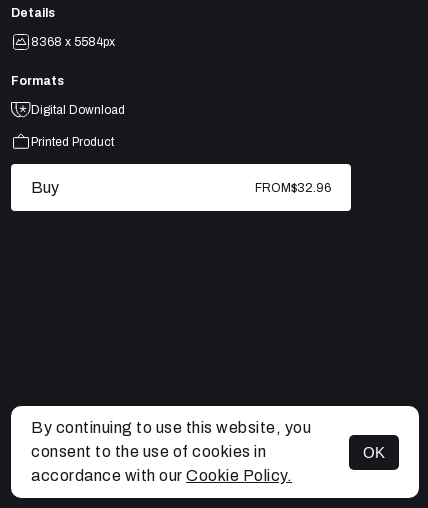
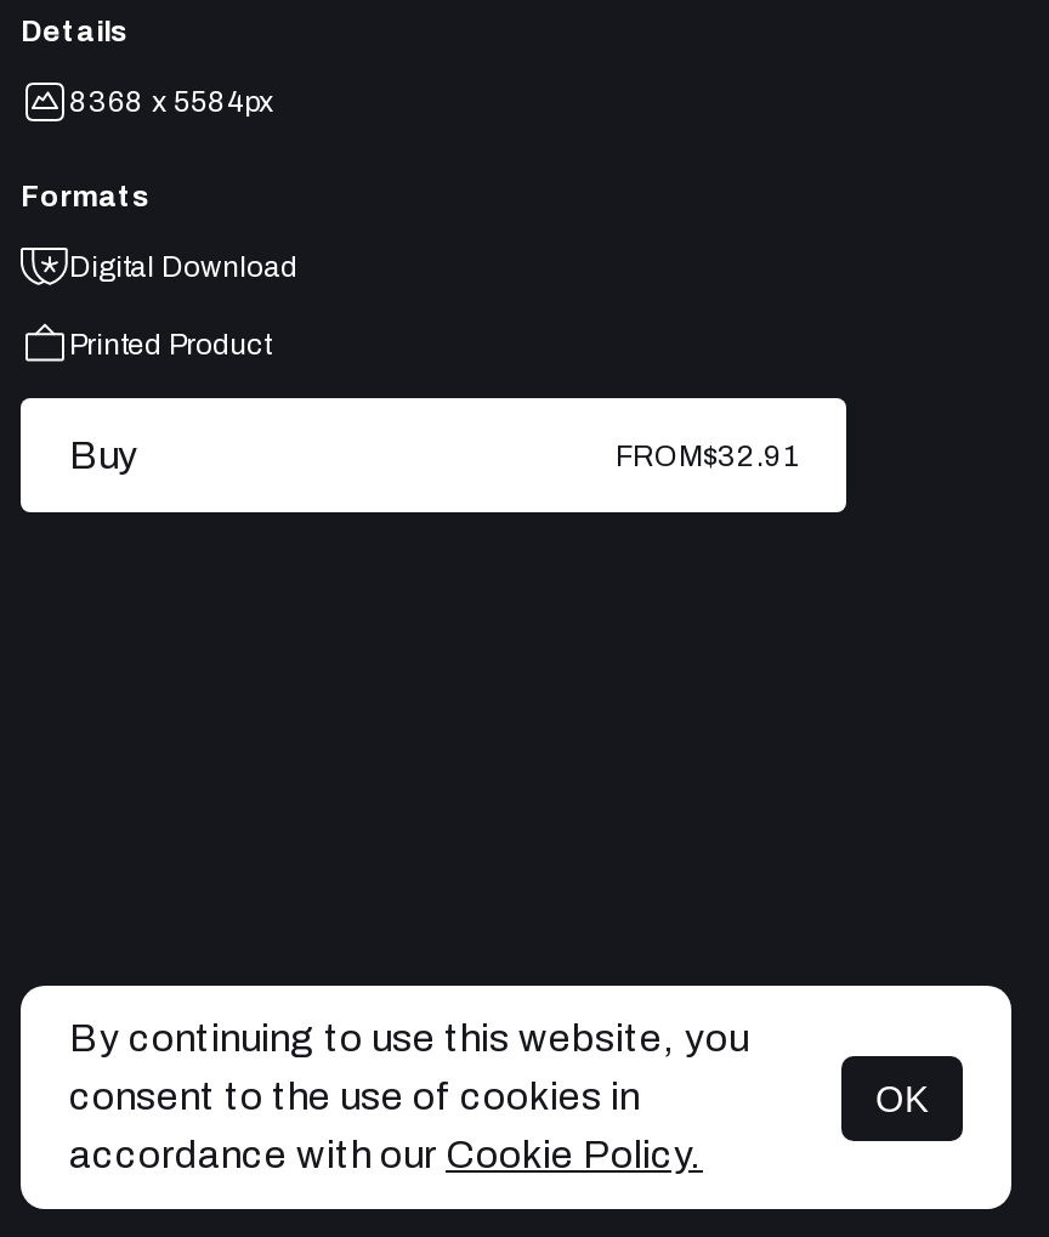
- FROM$32.96
+ FROM$32.91
